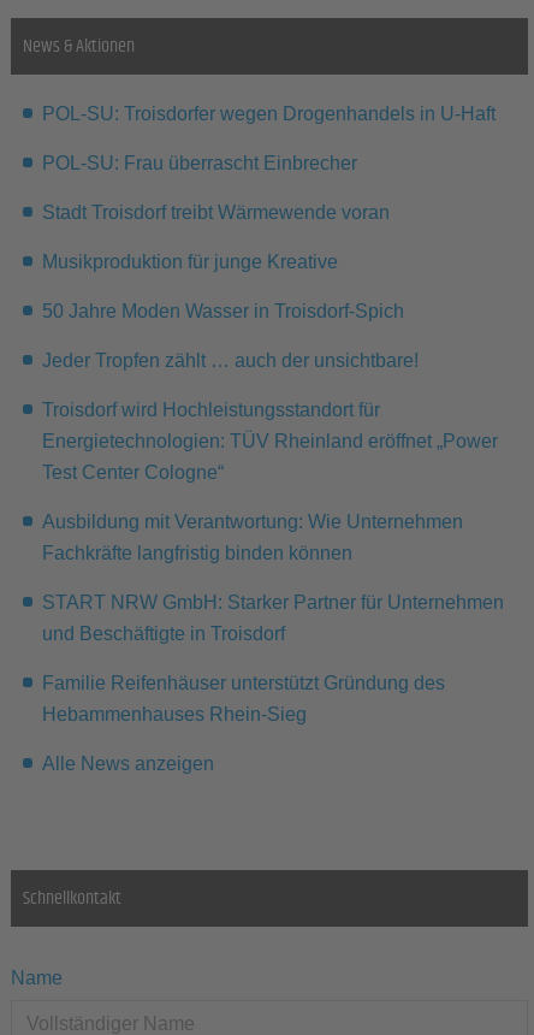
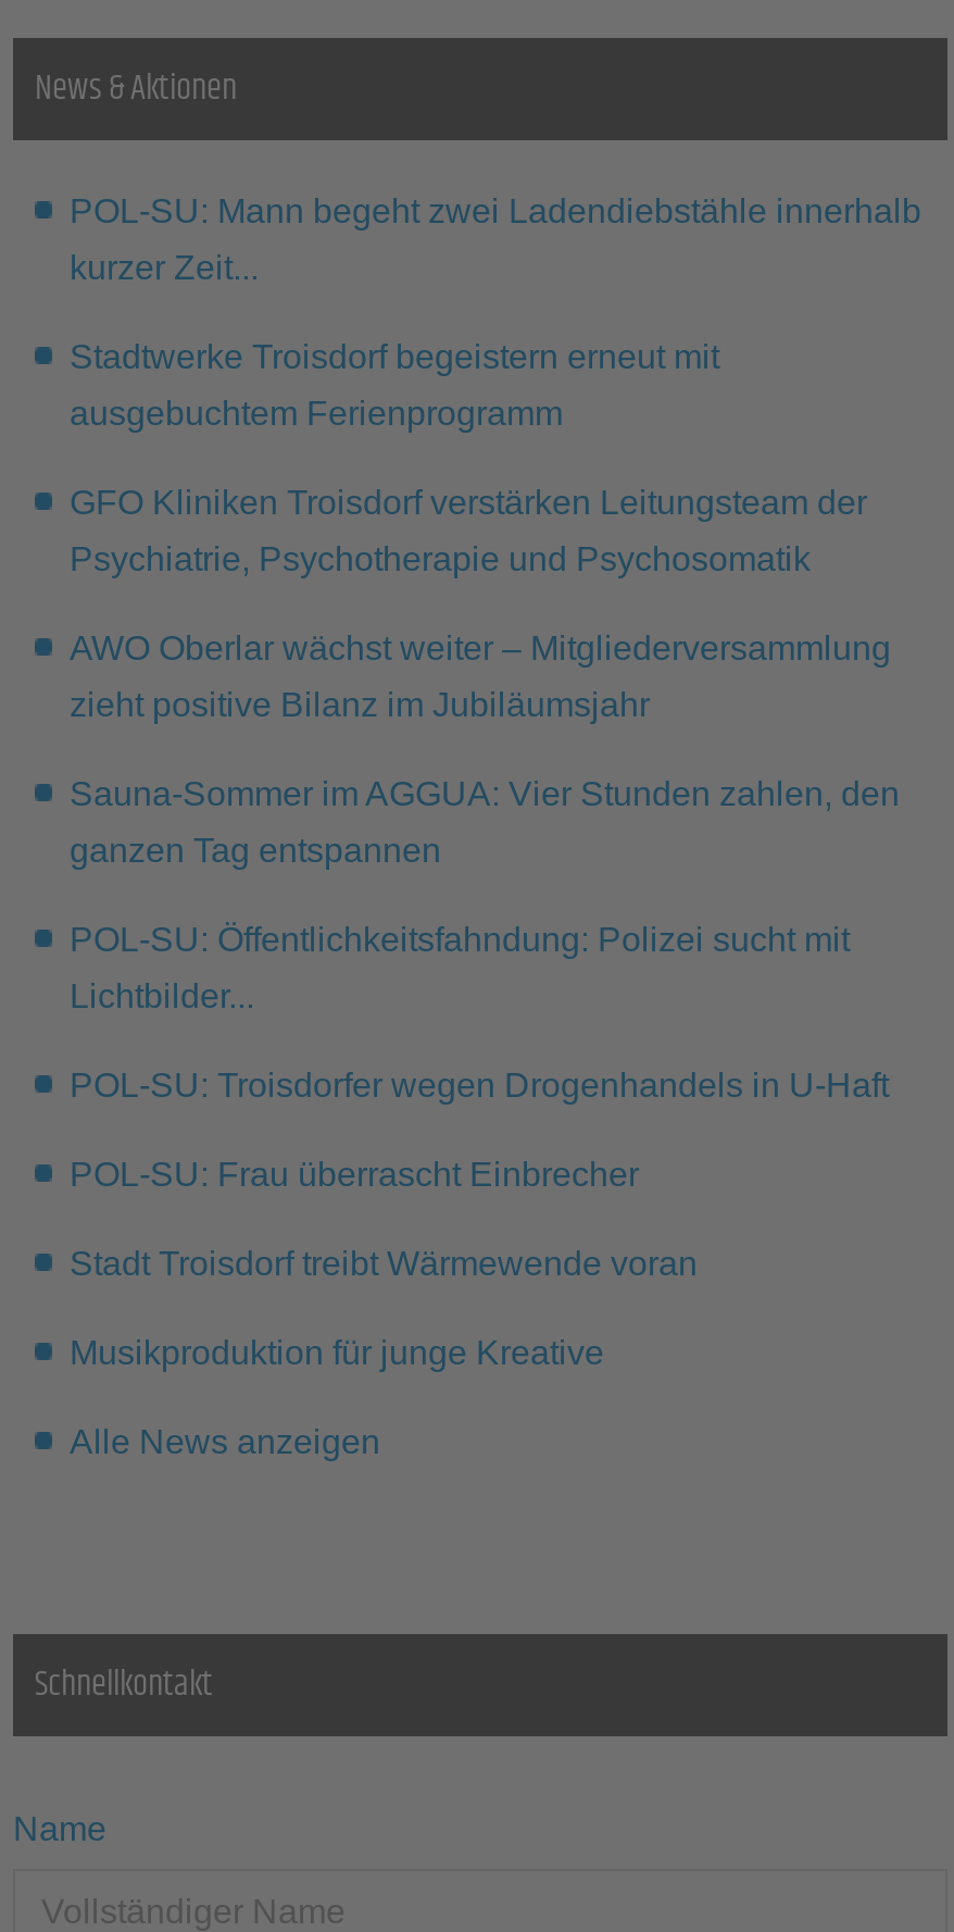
+ POL-SU: Mann begeht zwei Ladendiebstähle innerhalb
+ kurzer Zeit...
+ Stadtwerke Troisdorf begeistern erneut mit
+ ausgebuchtem Ferienprogramm
+ GFO Kliniken Troisdorf verstärken Leitungsteam der
+ Psychiatrie, Psychotherapie und Psychosomatik
+ AWO Oberlar wächst weiter – Mitgliederversammlung
+ zieht positive Bilanz im Jubiläumsjahr
+ Sauna-Sommer im AGGUA: Vier Stunden zahlen, den
+ ganzen Tag entspannen
+ POL-SU: Öffentlichkeitsfahndung: Polizei sucht mit
+ Lichtbilder...

moved down: POL-SU: Troisdorfer wegen Drogenhandels in U-Haft | POL-SU: Frau überrascht Einbrecher | Stadt Troisdorf treibt Wärmewende voran | Musikproduktion für junge Kreative

- 50 Jahre Moden Wasser in Troisdorf-Spich
- Jeder Tropfen zählt … auch der unsichtbare!
- Troisdorf wird Hochleistungsstandort für
- Energietechnologien: TÜV Rheinland eröffnet „Power
- Test Center Cologne“
- Ausbildung mit Verantwortung: Wie Unternehmen
- Fachkräfte langfristig binden können
- START NRW GmbH: Starker Partner für Unternehmen
- und Beschäftigte in Troisdorf
- Familie Reifenhäuser unterstützt Gründung des
- Hebammenhauses Rhein-Sieg
